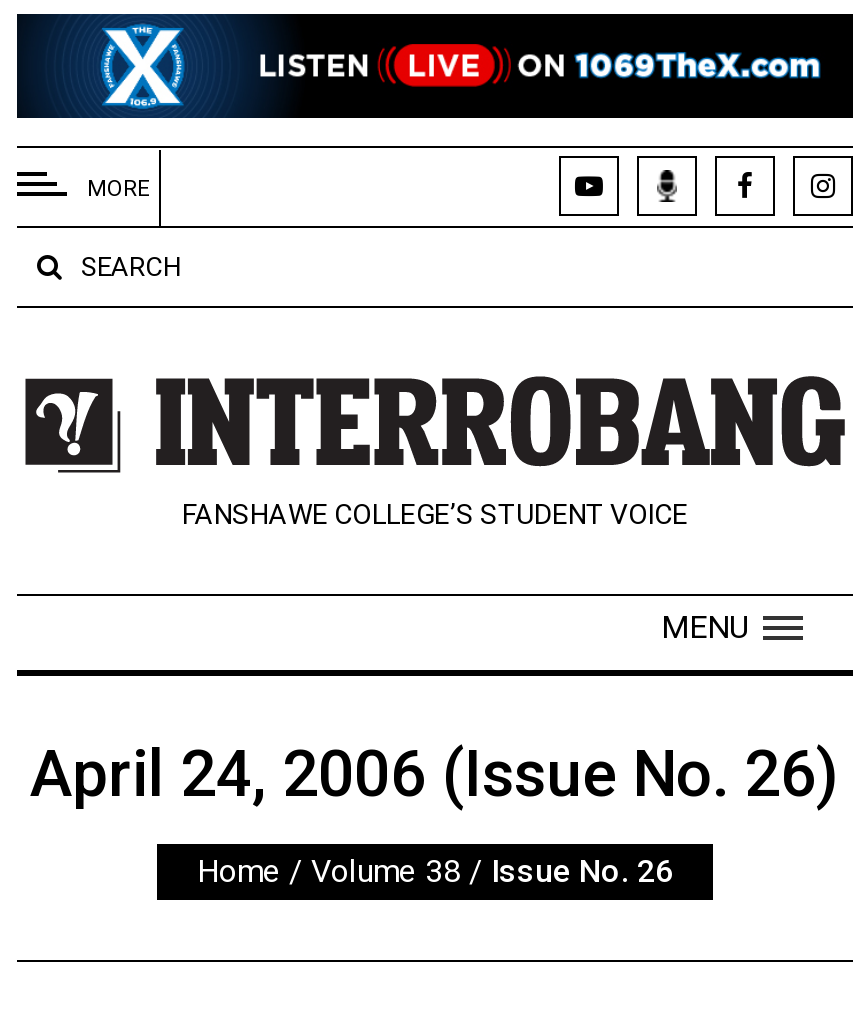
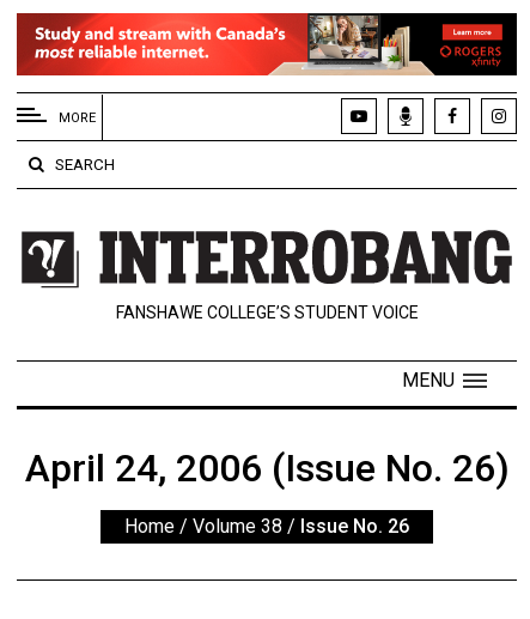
- [image]
+ [image]
